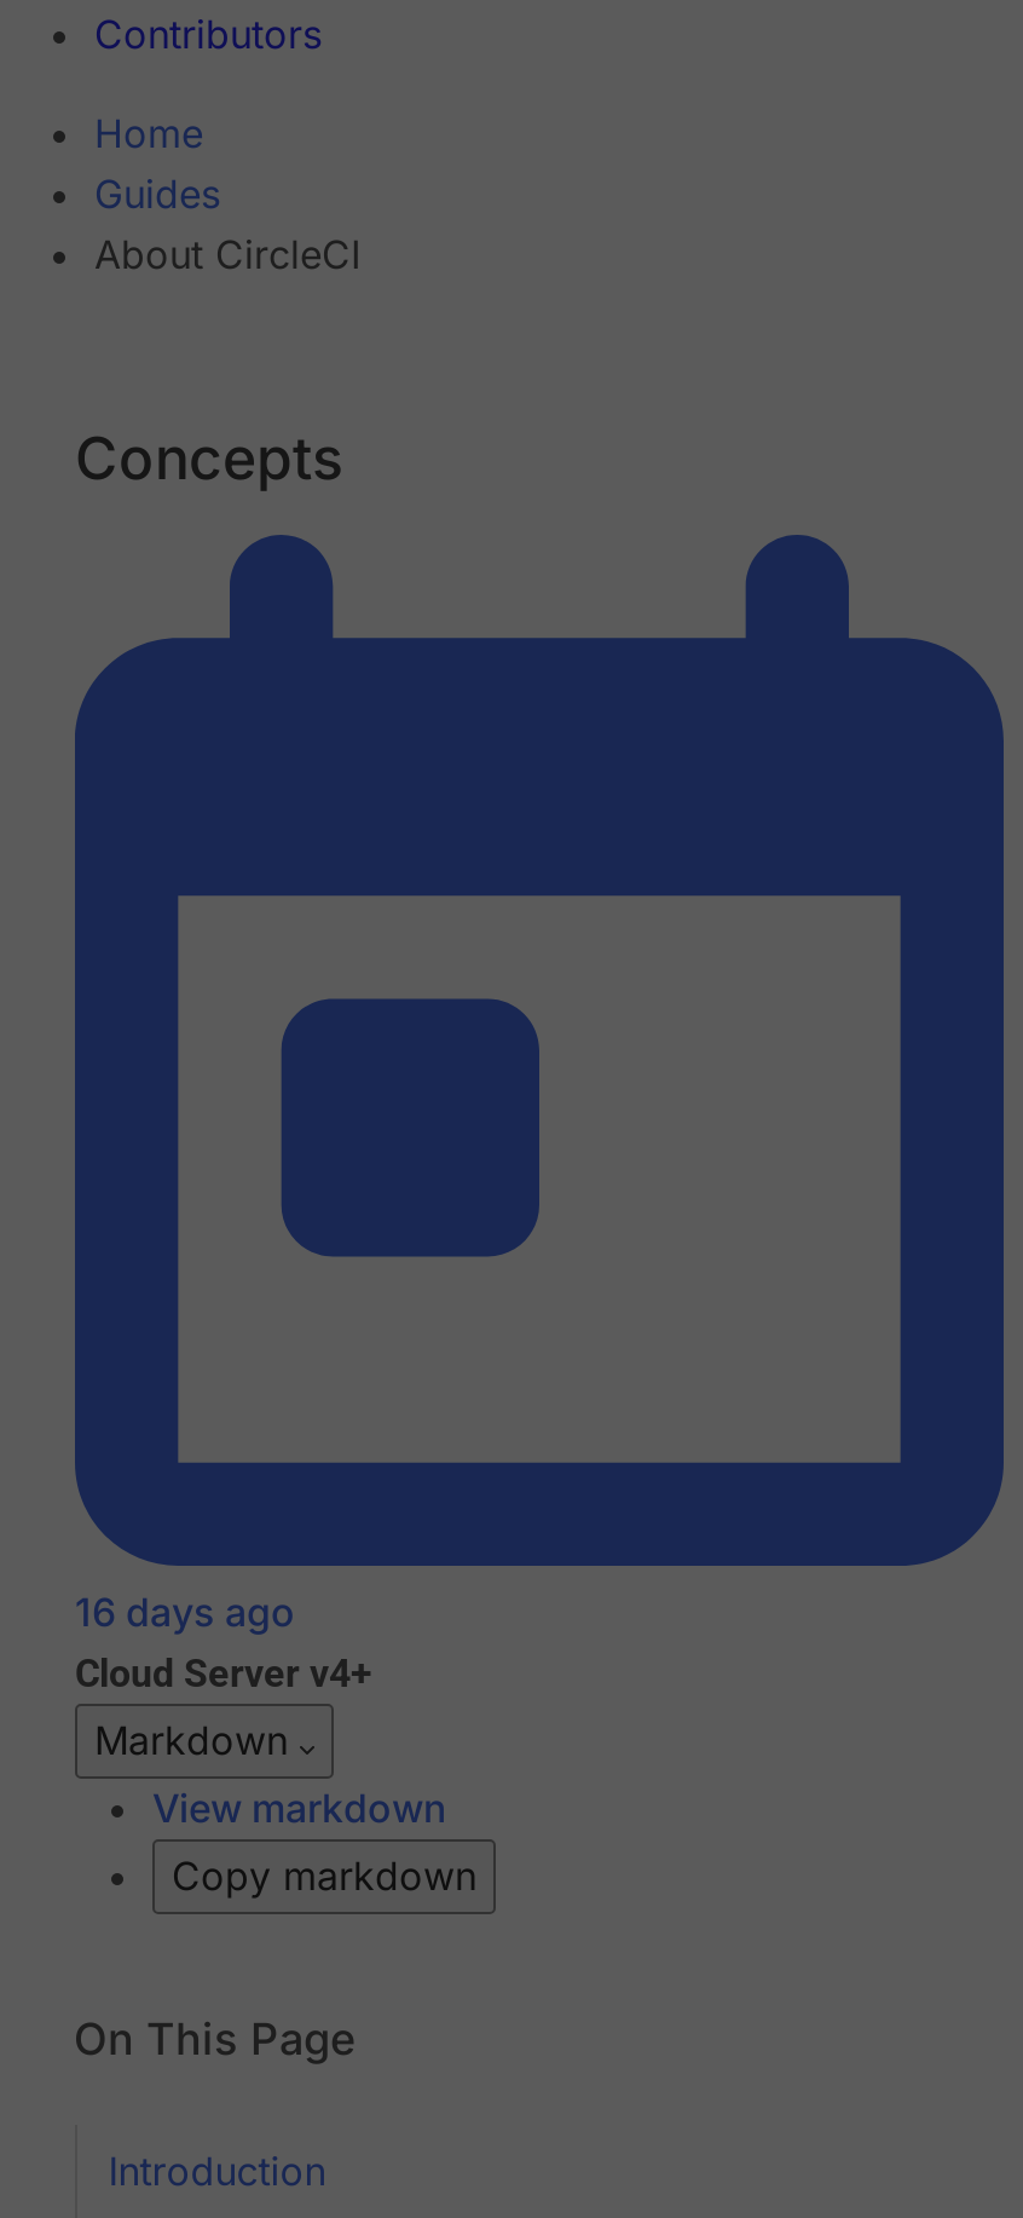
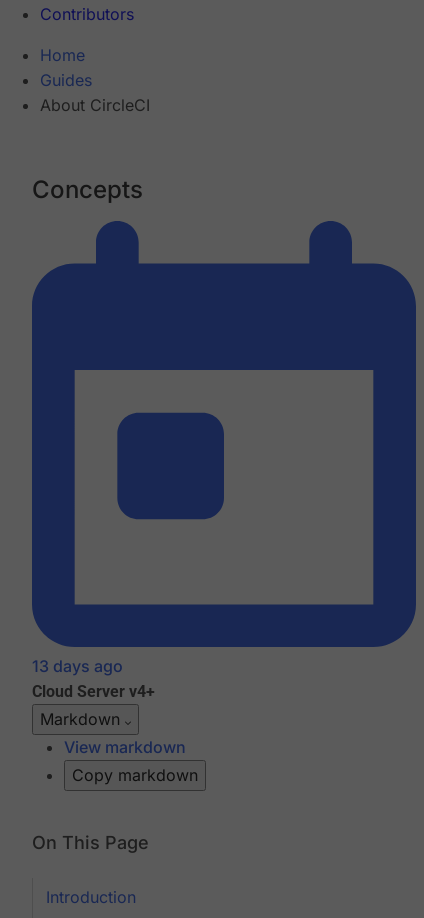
- 16 days ago
+ 13 days ago
